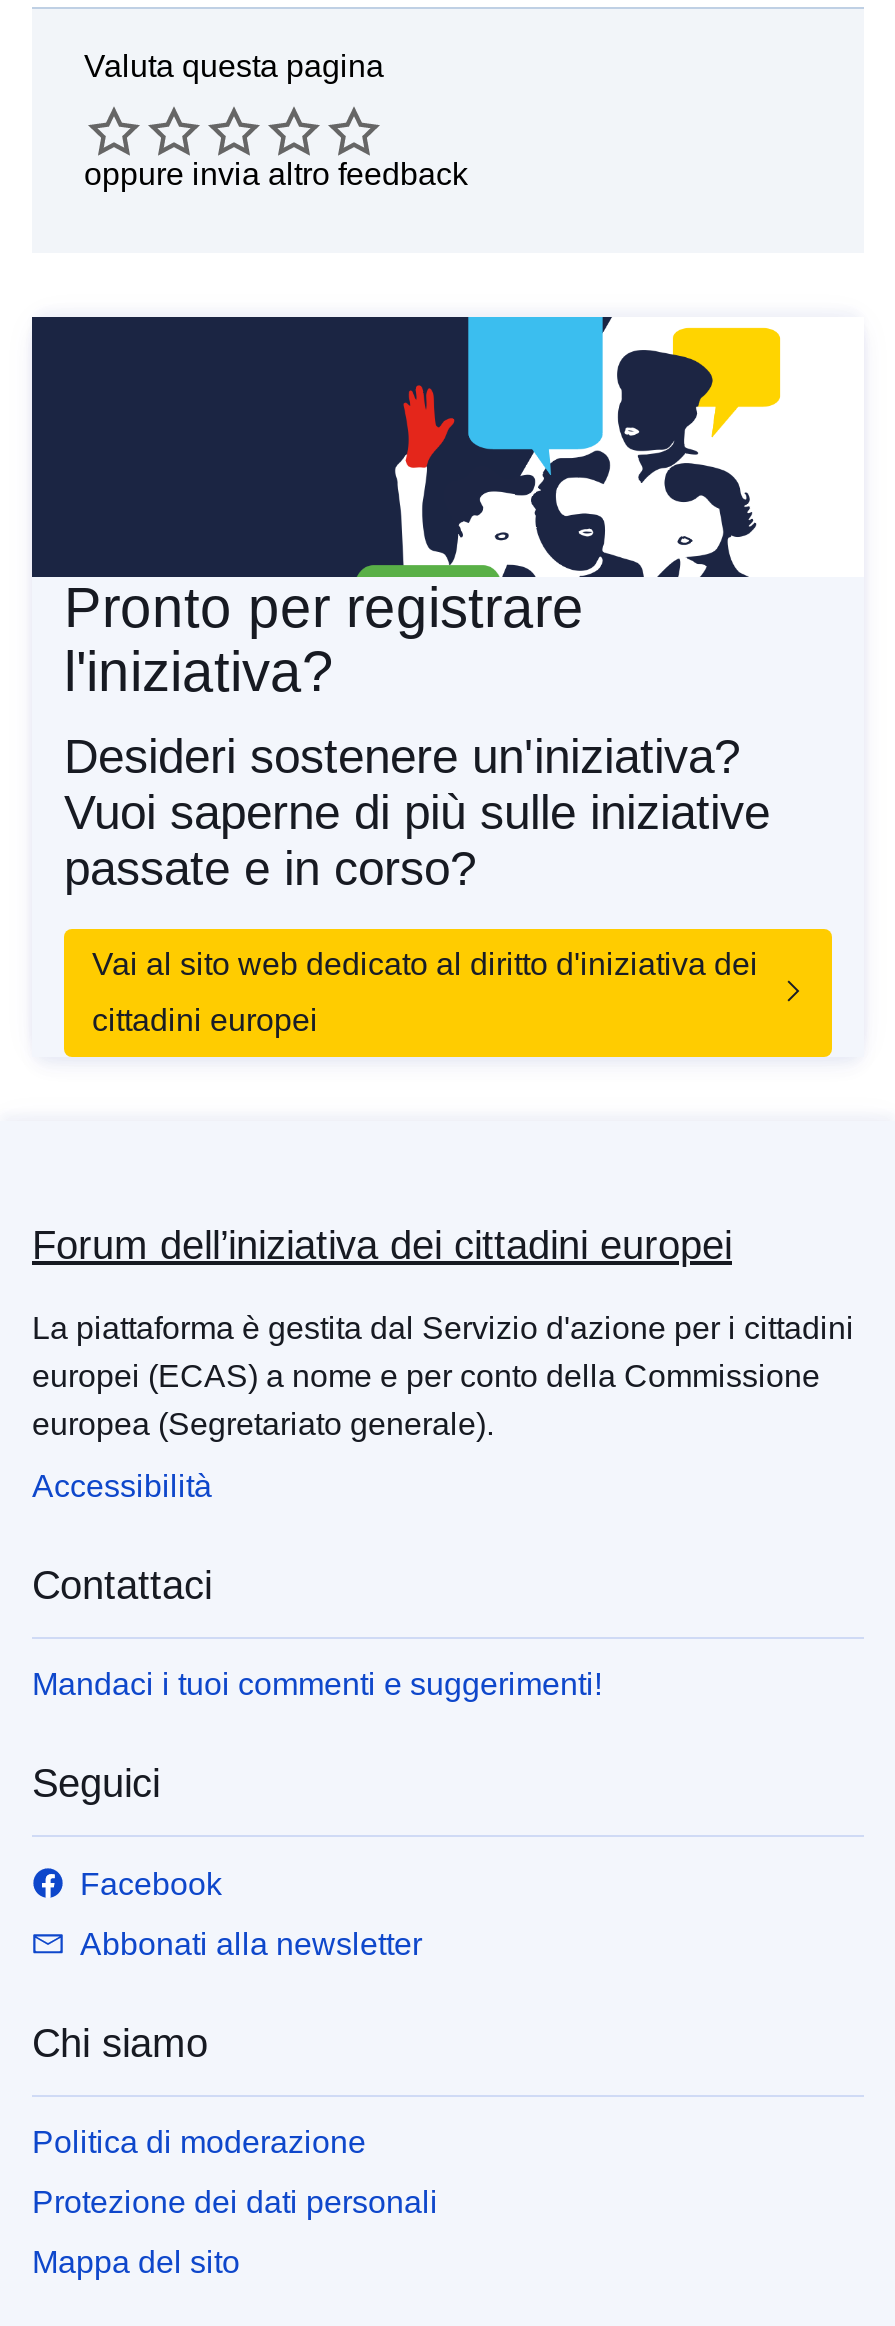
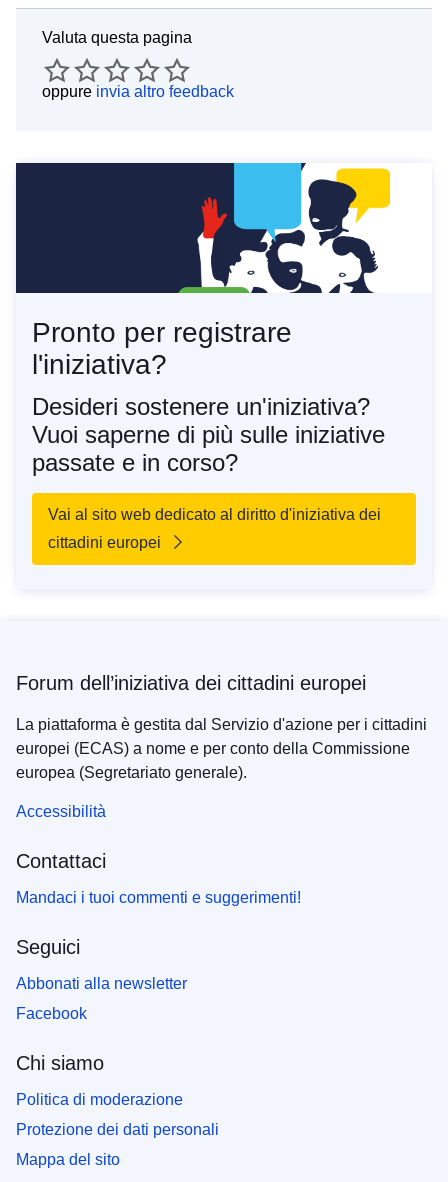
moved down: Forum dell’iniziativa dei cittadini europei | La piattaforma è gestita dal Servizio d'azione per i cittadini | europei (ECAS) a nome e per conto della Commissione | europea (Segretariato generale).

moved down: Accessibilità | Contattaci

moved down: Mandaci i tuoi commenti e suggerimenti! | Seguici

moved down: Facebook
